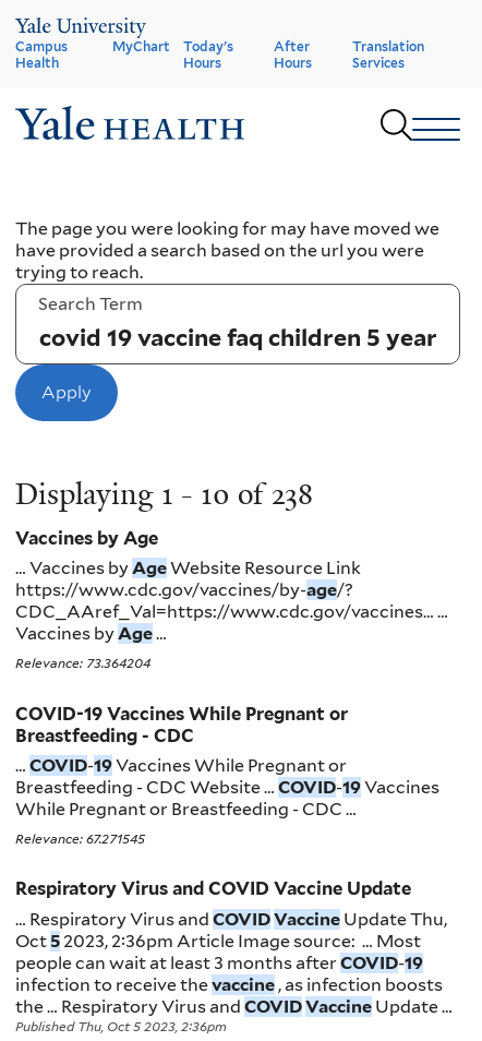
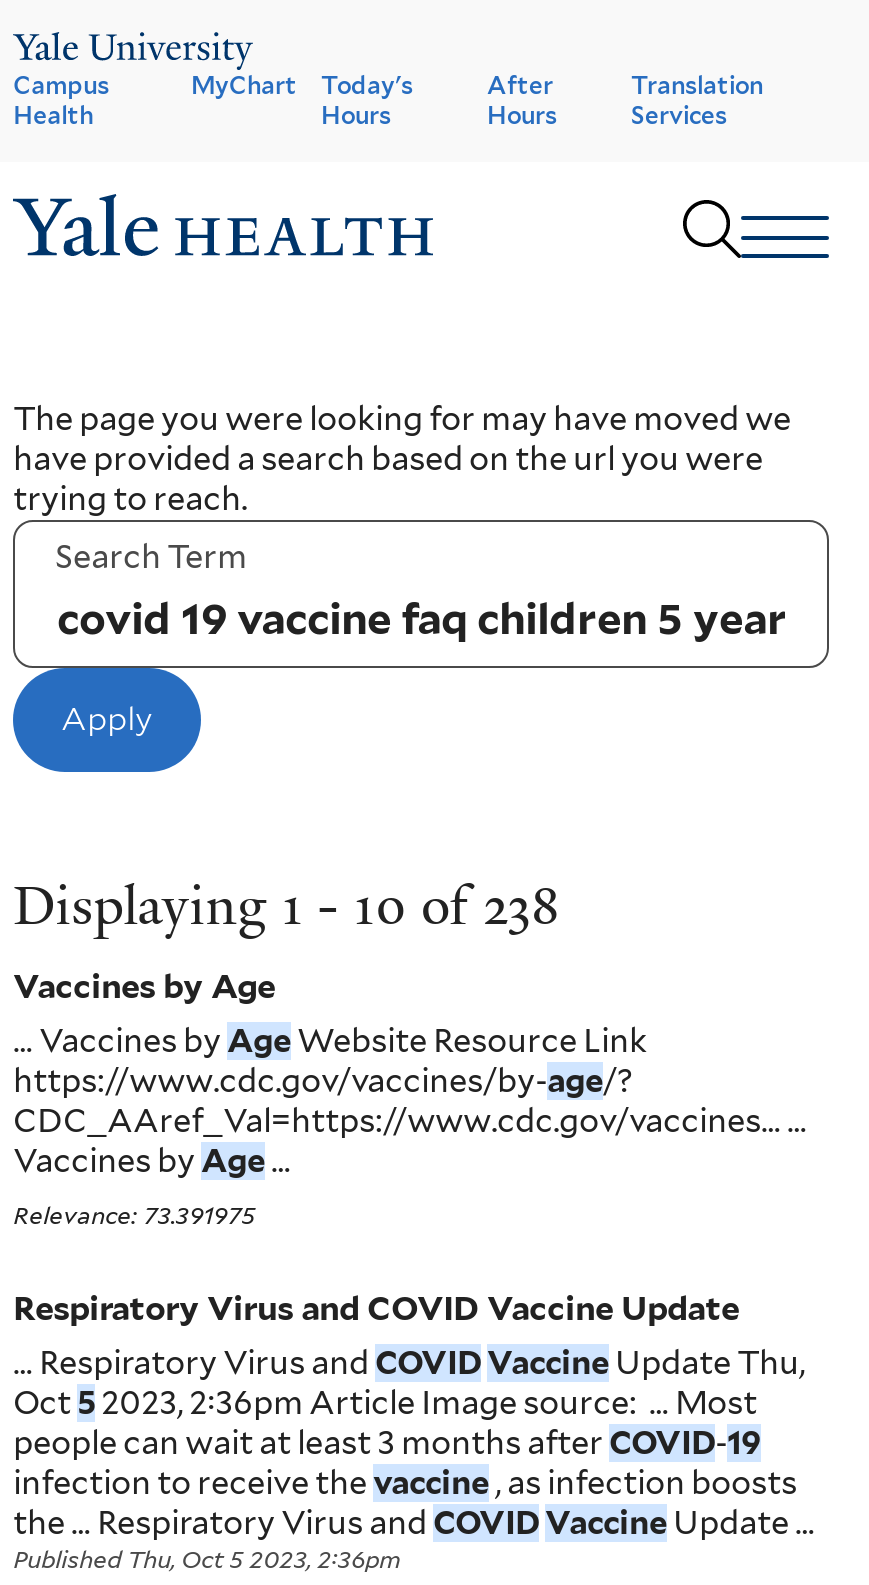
- Relevance: 73.364204
- COVID-19 Vaccines While Pregnant or
- Breastfeeding - CDC
- … COVID-19 Vaccines While Pregnant or
- Breastfeeding - CDC Website … COVID-19 Vaccines
- While Pregnant or Breastfeeding - CDC …
- Relevance: 67.271545
+ Relevance: 73.391975
